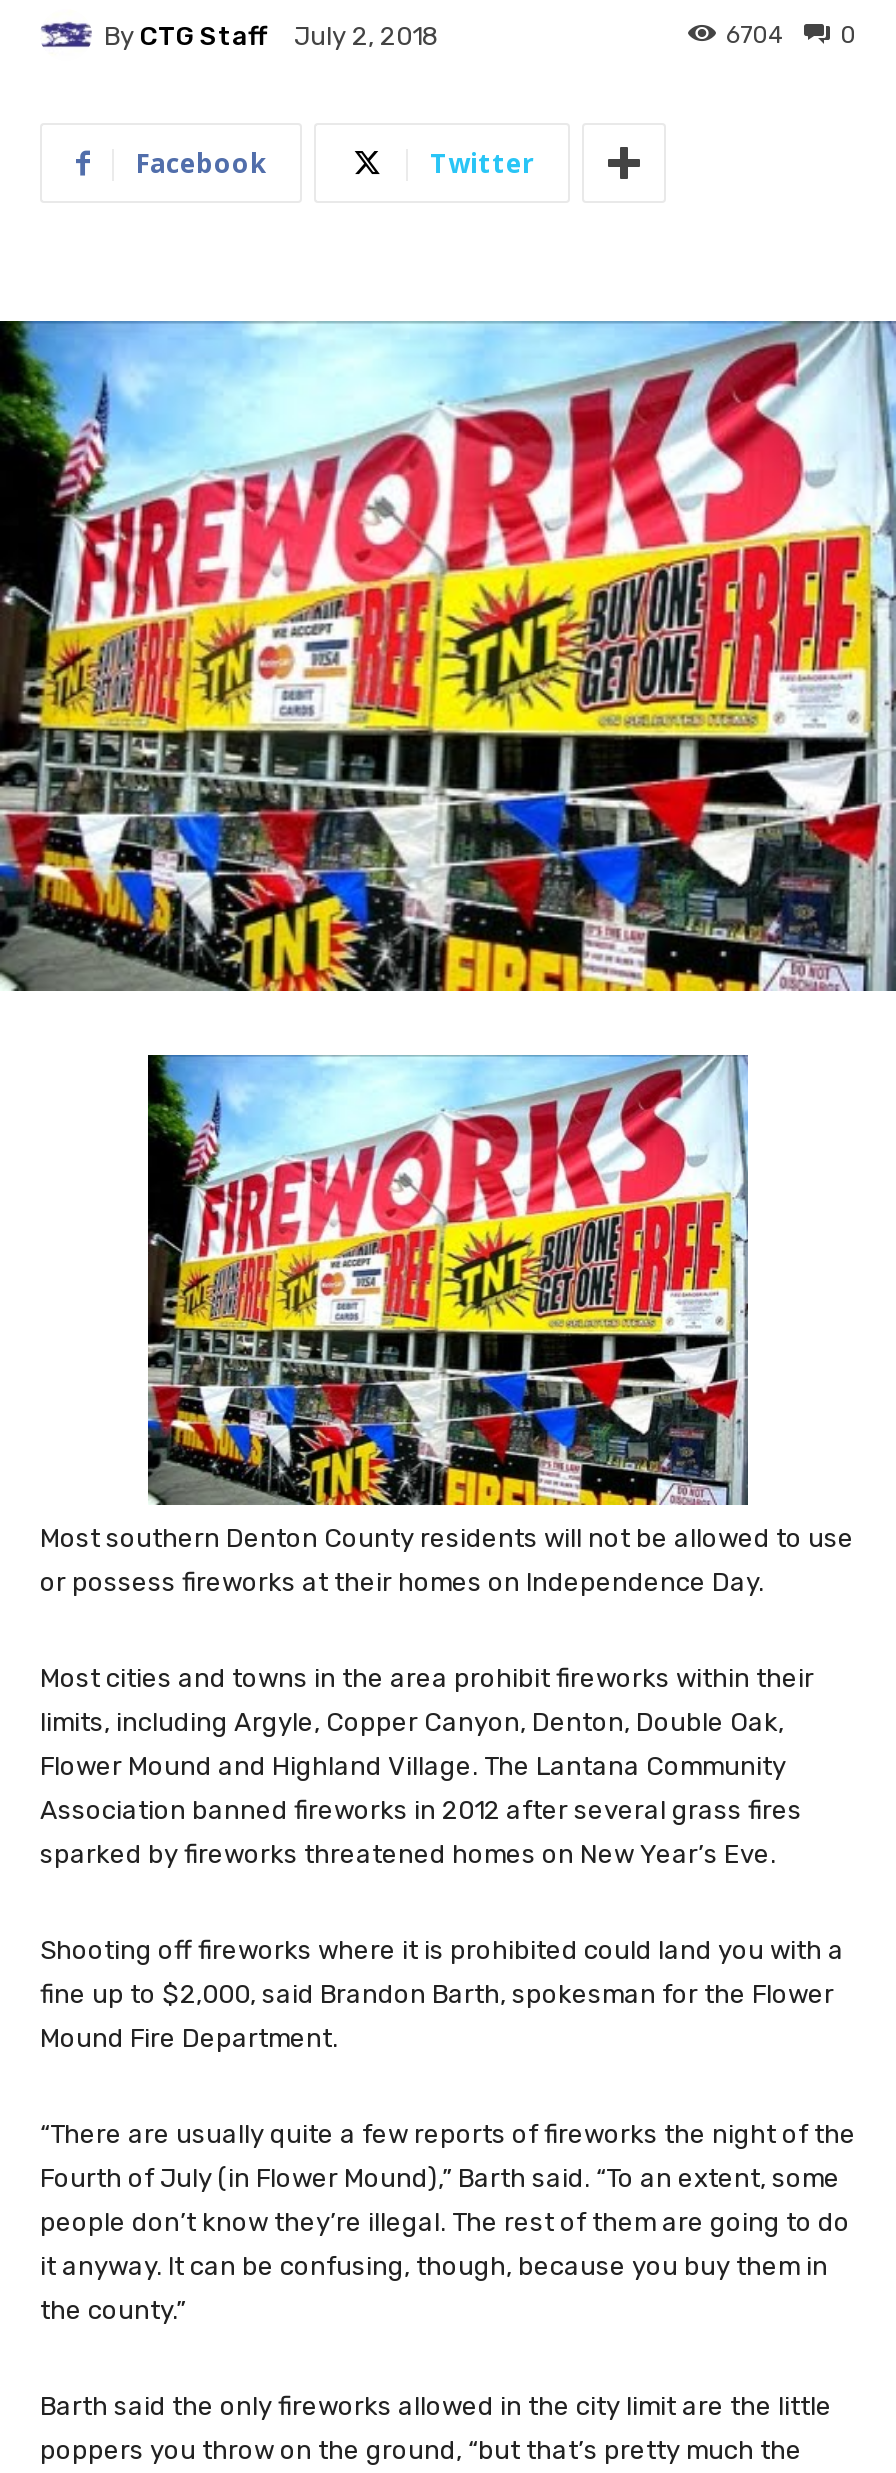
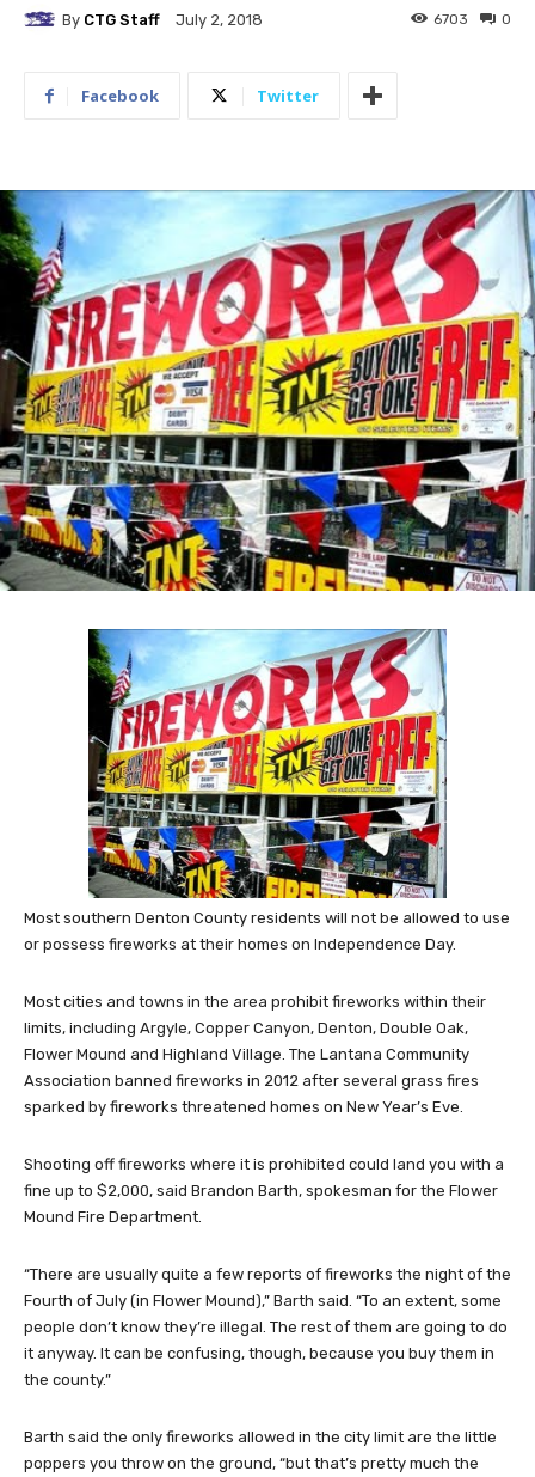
- 6704 0
+ 6703 0
